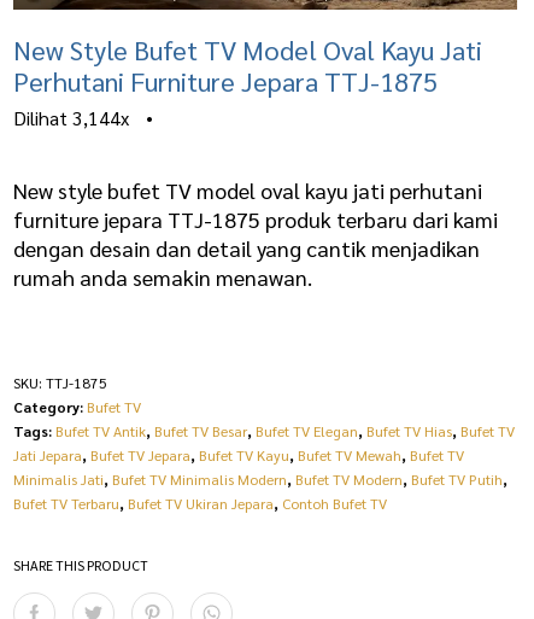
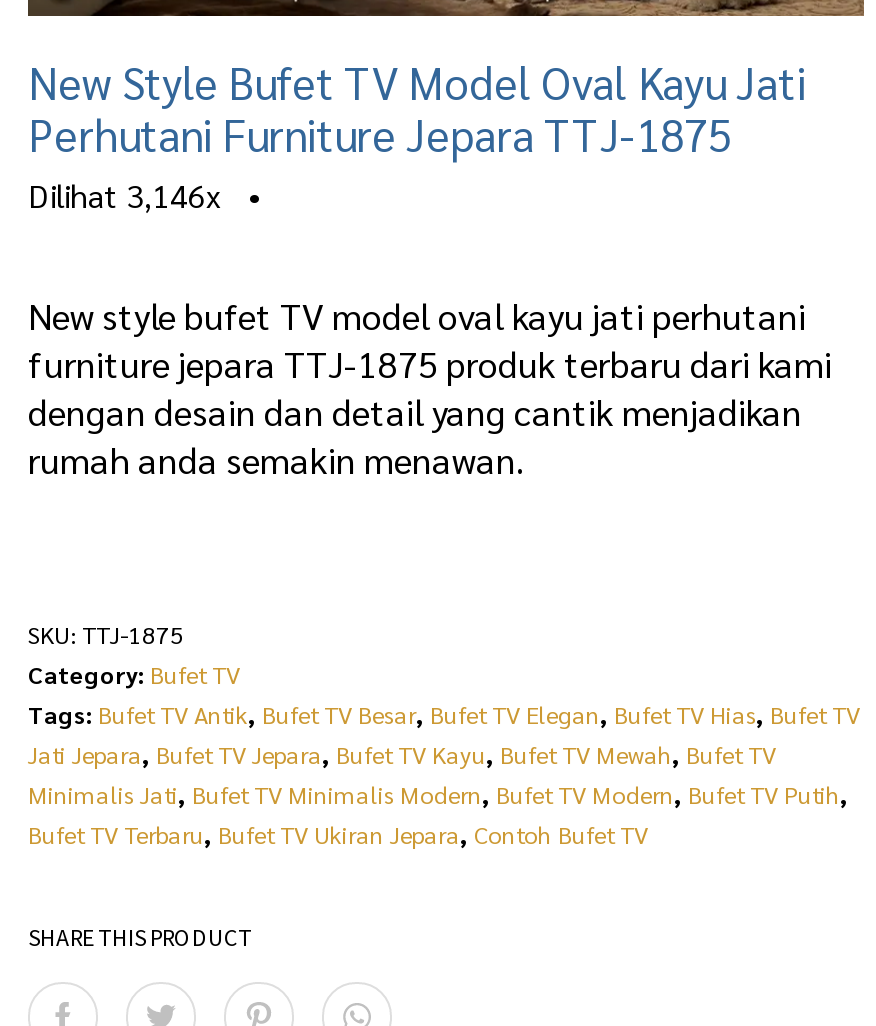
- Dilihat 3,144x •
+ Dilihat 3,146x •
